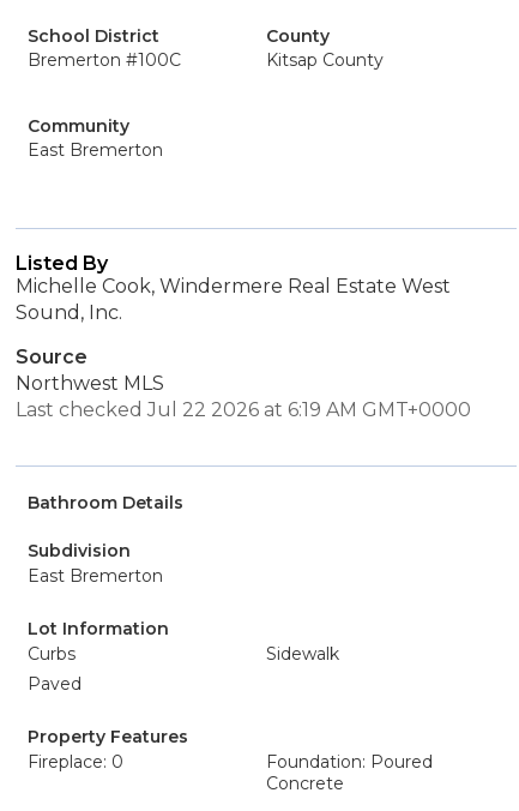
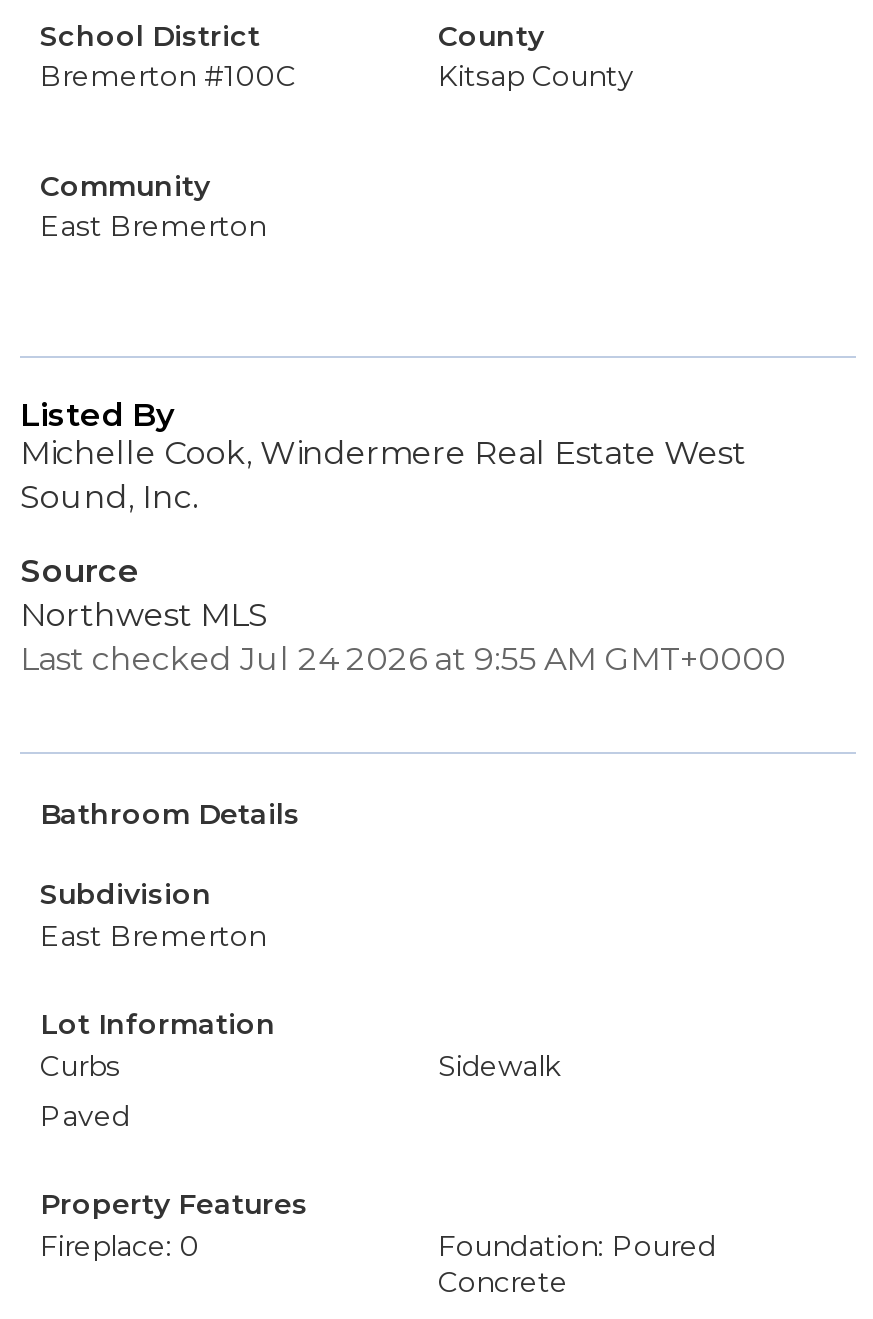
- Last checked Jul 22 2026 at 6:19 AM GMT+0000
+ Last checked Jul 24 2026 at 9:55 AM GMT+0000
